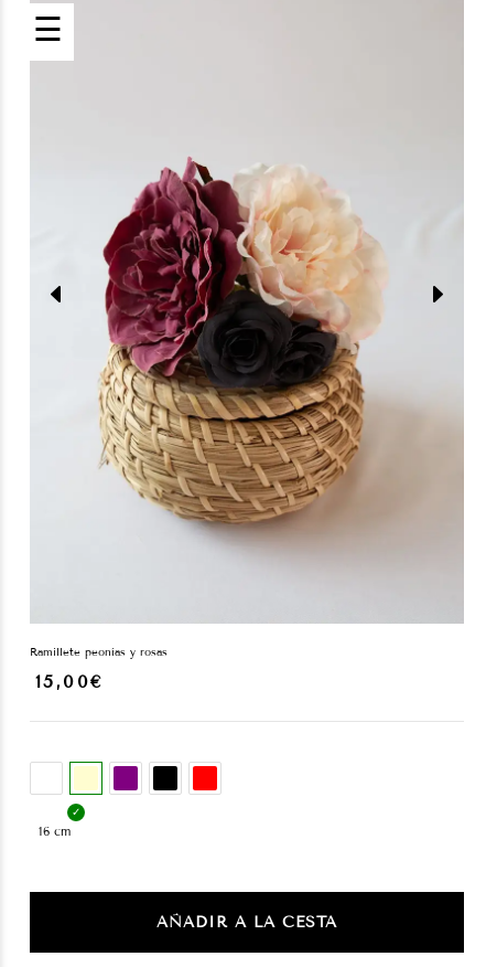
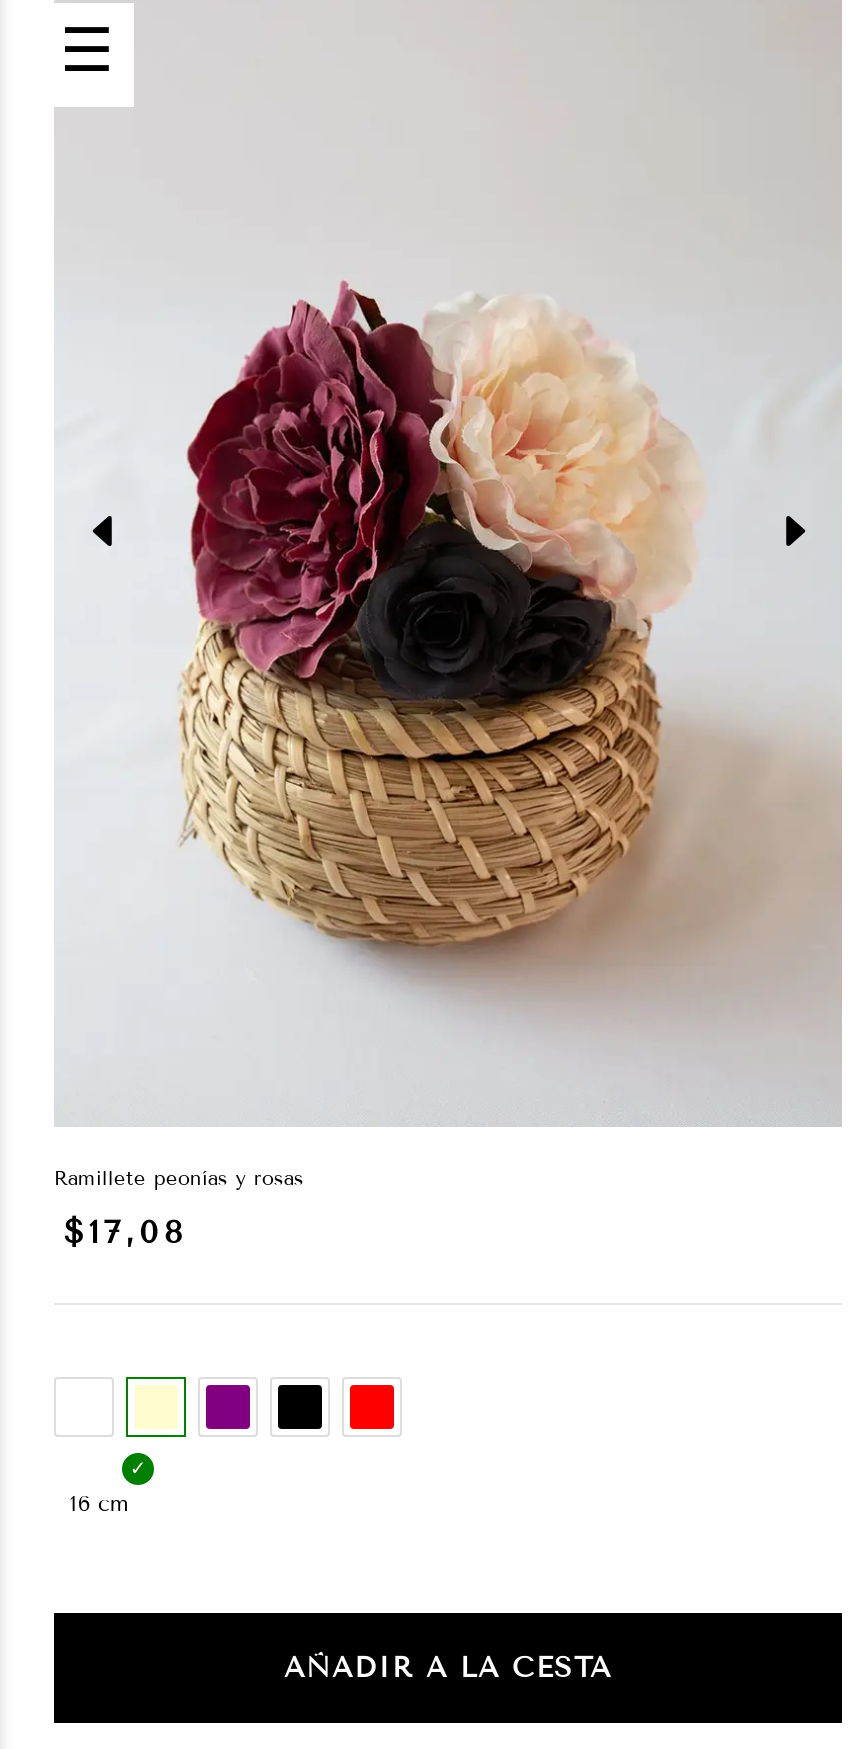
- 15,00€
+ $17,08
